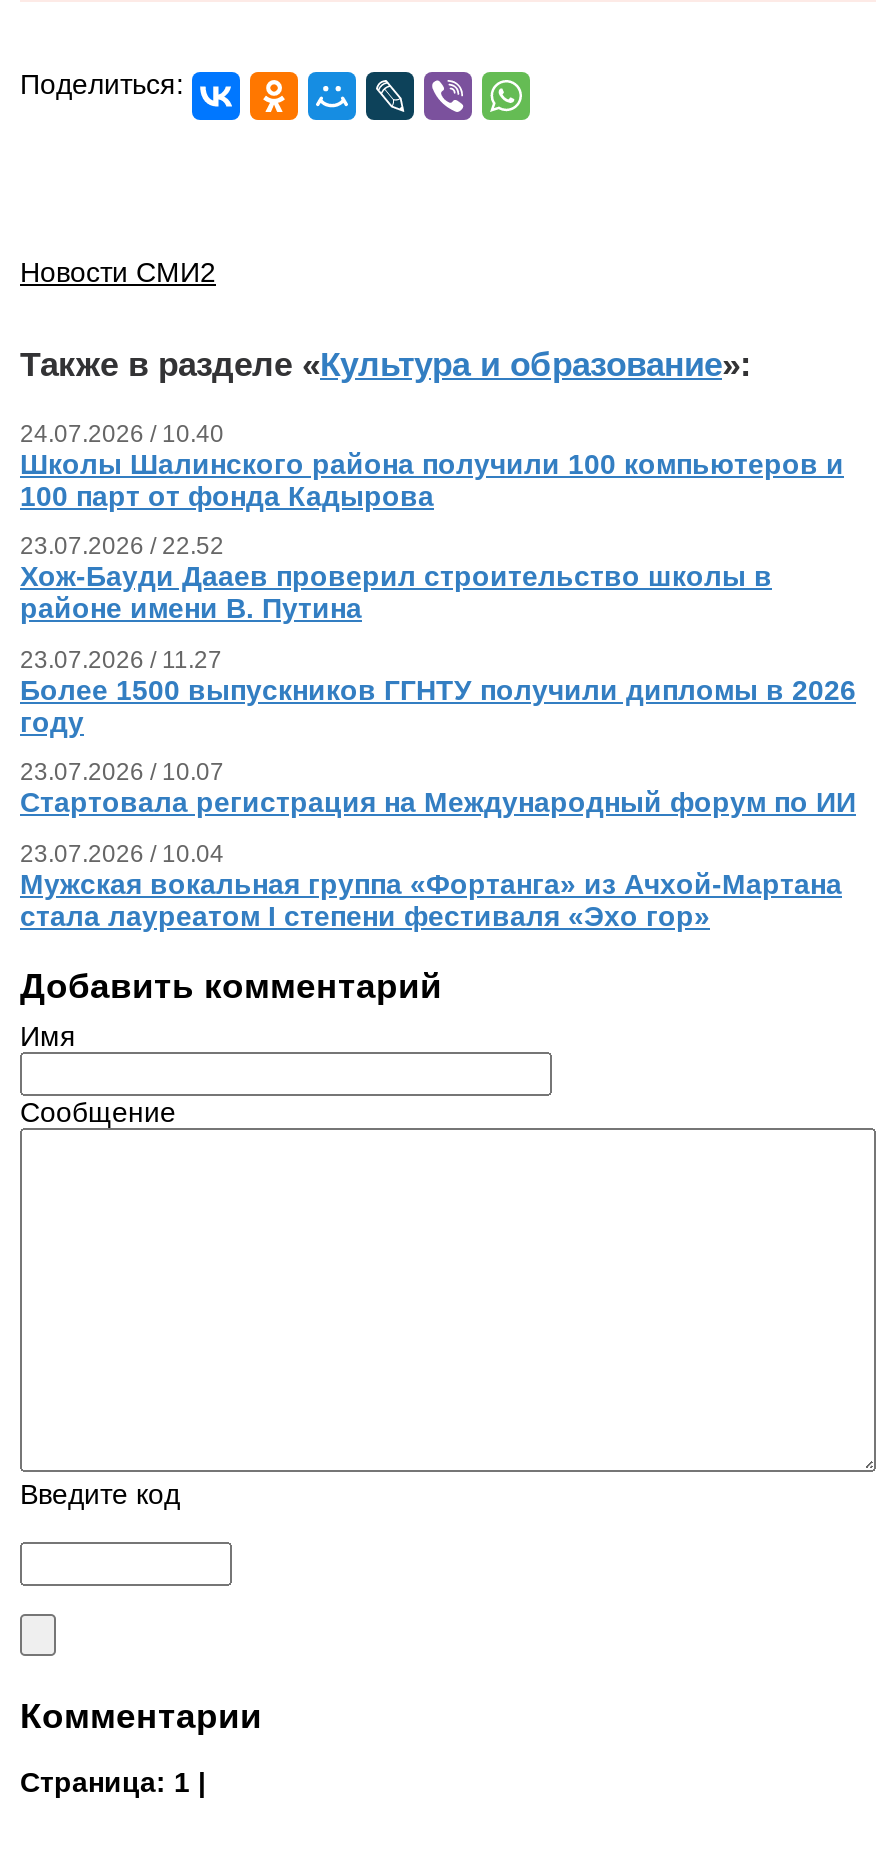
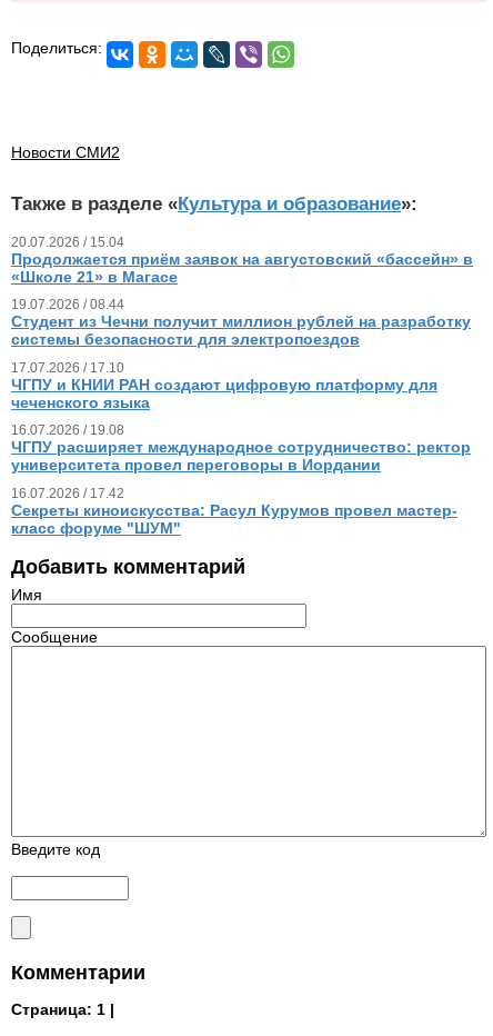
- 24.07.2026 / 10.40
- Школы Шалинского района получили 100 компьютеров и
- 100 парт от фонда Кадырова
+ 20.07.2026 / 15.04
+ Продолжается приём заявок на августовский «бассейн» в
+ «Школе 21» в Магасе

- 23.07.2026 / 22.52
- Хож-Бауди Дааев проверил строительство школы в
- районе имени В. Путина
+ 19.07.2026 / 08.44
+ Студент из Чечни получит миллион рублей на разработку
+ системы безопасности для электропоездов

- 23.07.2026 / 11.27
- Более 1500 выпускников ГГНТУ получили дипломы в 2026
- году
+ 17.07.2026 / 17.10
+ ЧГПУ и КНИИ РАН создают цифровую платформу для
+ чеченского языка

- 23.07.2026 / 10.07
- Стартовала регистрация на Международный форум по ИИ
+ 16.07.2026 / 19.08
+ ЧГПУ расширяет международное сотрудничество: ректор
+ университета провел переговоры в Иордании

- 23.07.2026 / 10.04
- Мужская вокальная группа «Фортанга» из Ачхой-Мартана
- стала лауреатом I степени фестиваля «Эхо гор»
+ 16.07.2026 / 17.42
+ Секреты киноискусства: Расул Курумов провел мастер-
+ класс форуме "ШУМ"
